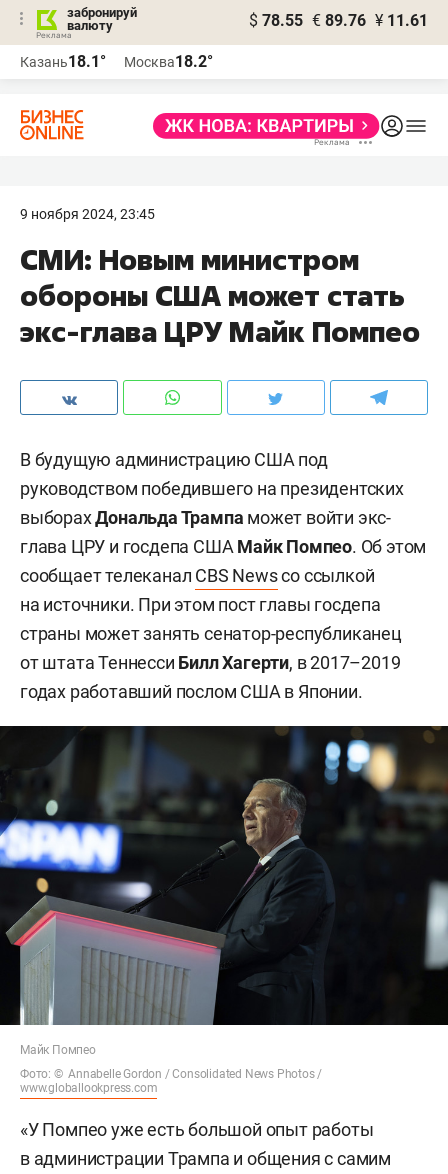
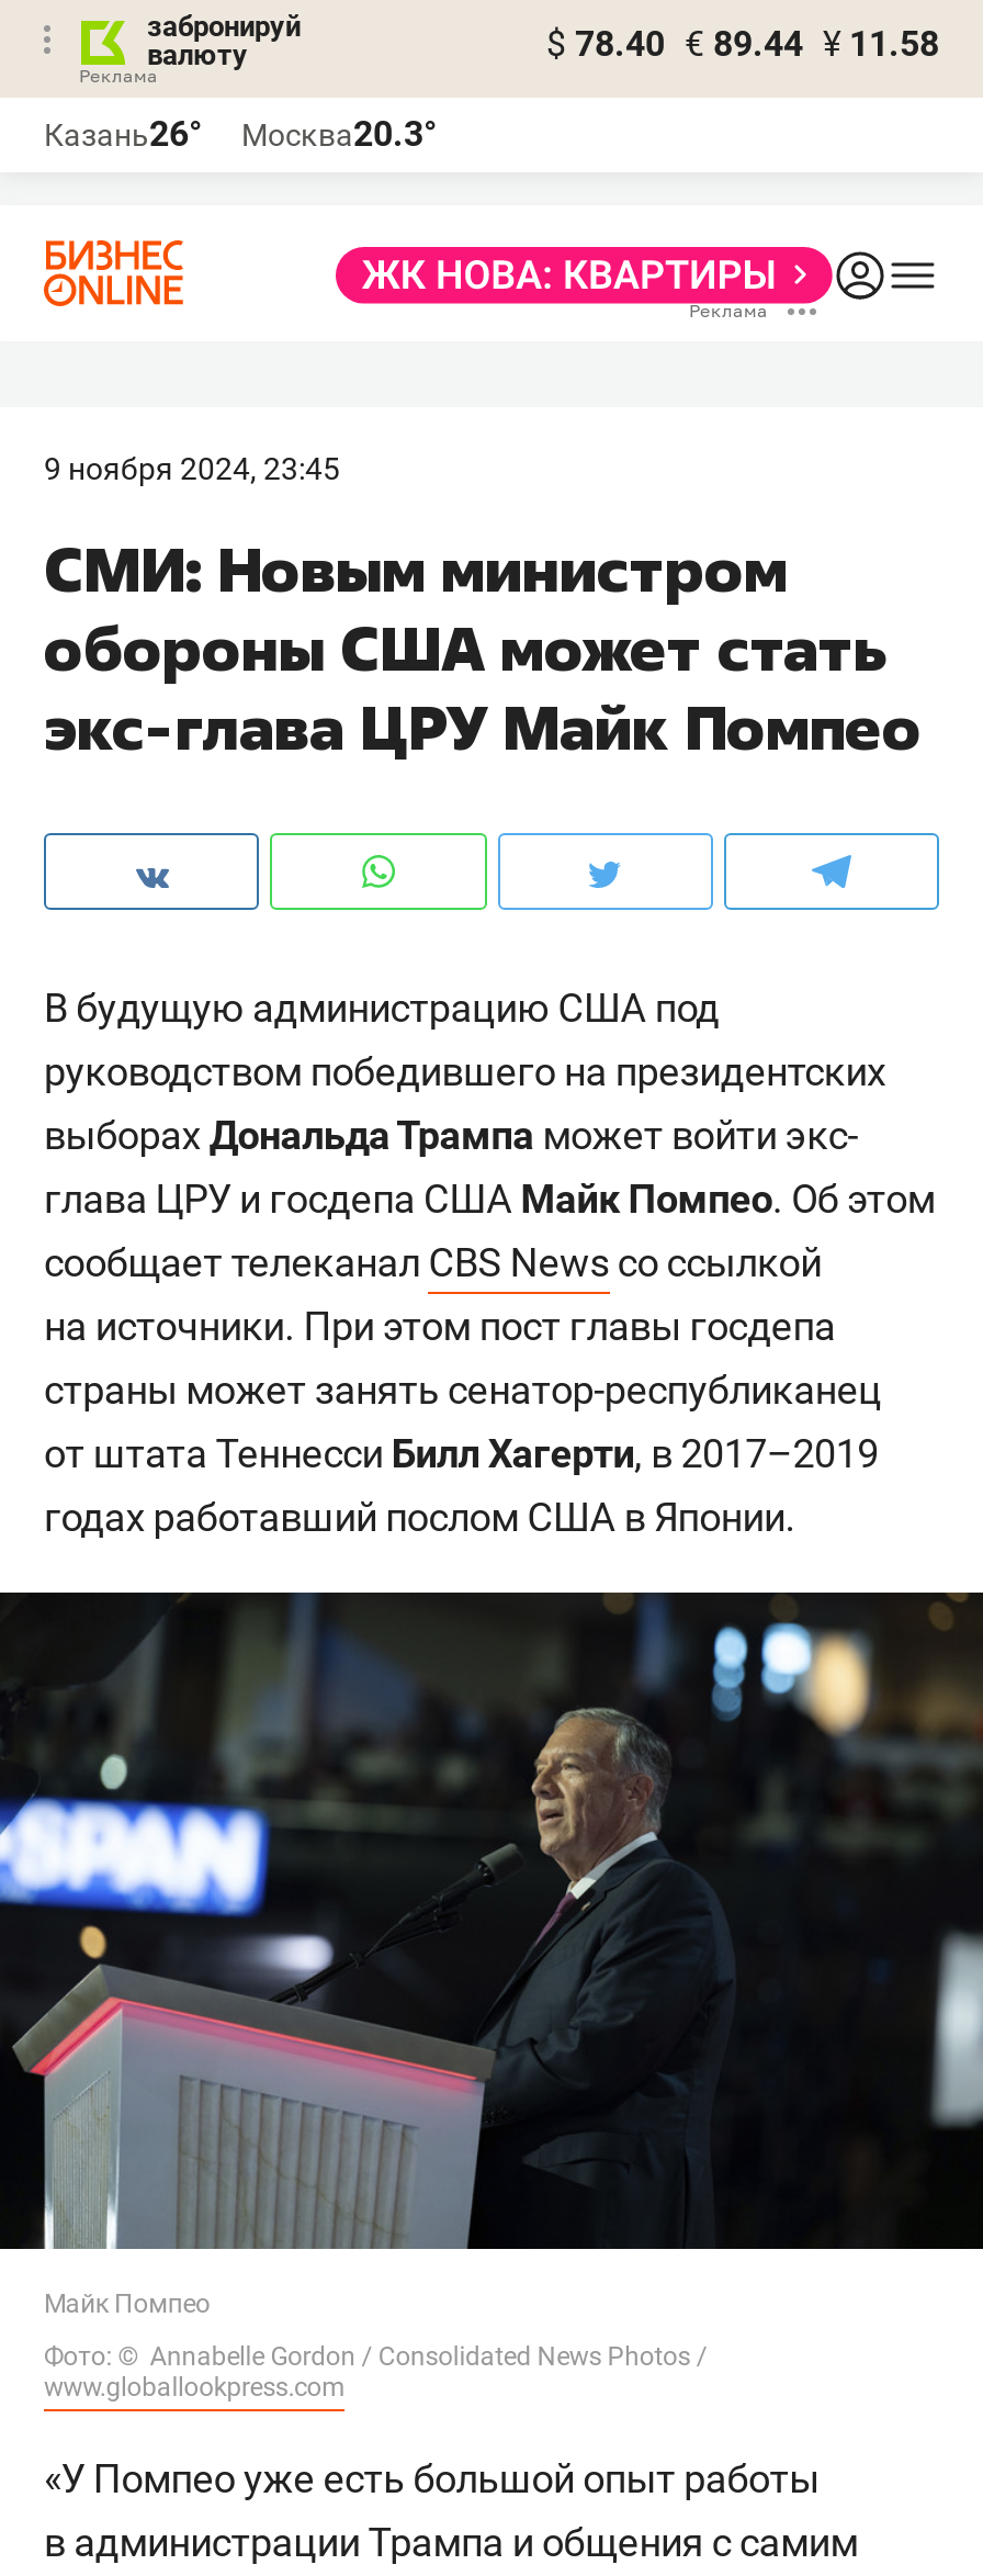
- $ 78.55 € 89.76 ¥ 11.61
+ $ 78.40 € 89.44 ¥ 11.58

- Казань18.1°
+ Казань26°

- Москва18.2°
+ Москва20.3°
